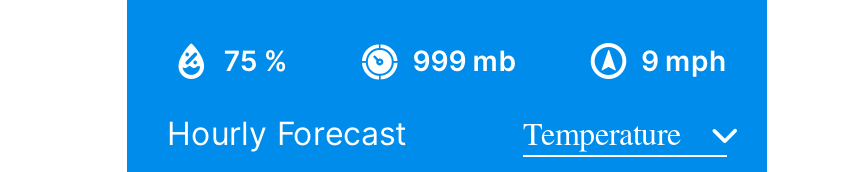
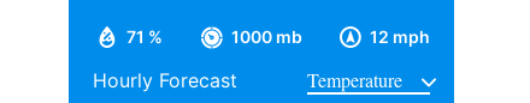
- 75 %
+ 71 %

- 999 mb
+ 1000 mb

- 9 mph
+ 12 mph
